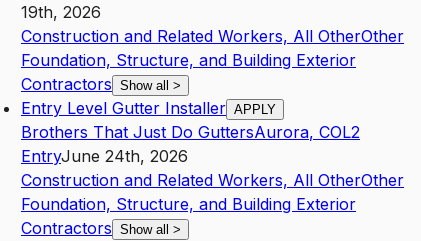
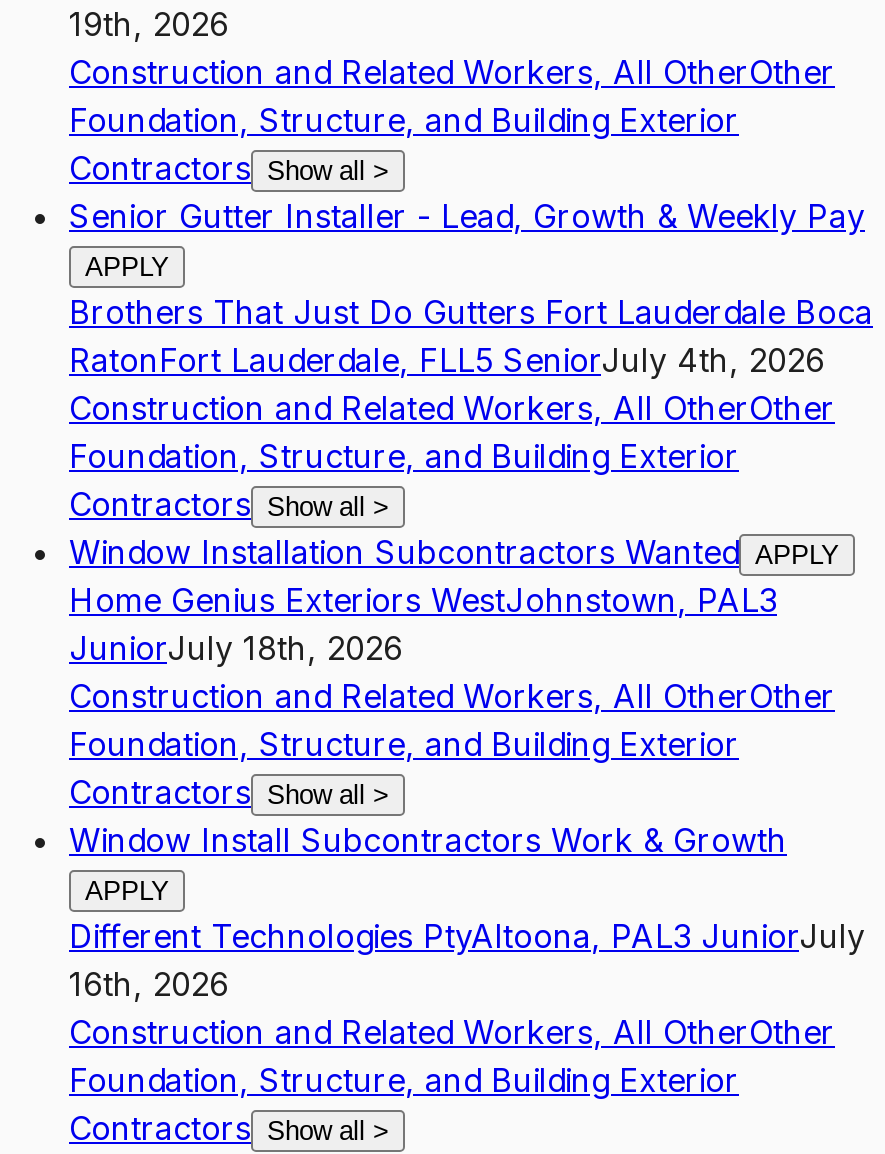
- Entry Level Gutter Installer APPLY
- Brothers That Just Do GuttersAurora, COL2
- EntryJune 24th, 2026
+ Senior Gutter Installer - Lead, Growth & Weekly Pay
+ APPLY
+ Brothers That Just Do Gutters Fort Lauderdale Boca
+ Raton Fort Lauderdale, FLL5 SeniorJuly 4th, 2026
+ Construction and Related Workers, All OtherOther
+ Foundation, Structure, and Building Exterior
+ Contractors Show all>
+ Window Installation Subcontractors Wanted APPLY
+ Home Genius Exteriors WestJohnstown, PAL3
+ JuniorJuly 18th, 2026
+ Construction and Related Workers, All OtherOther
+ Foundation, Structure, and Building Exterior
+ Contractors Show all>
+ Window Install Subcontractors Work & Growth
+ APPLY
+ Different Technologies PtyAltoona, PAL3 JuniorJuly
+ 16th, 2026
